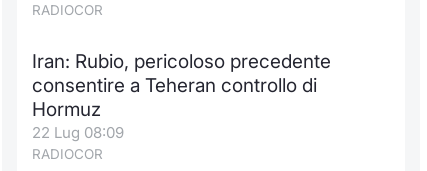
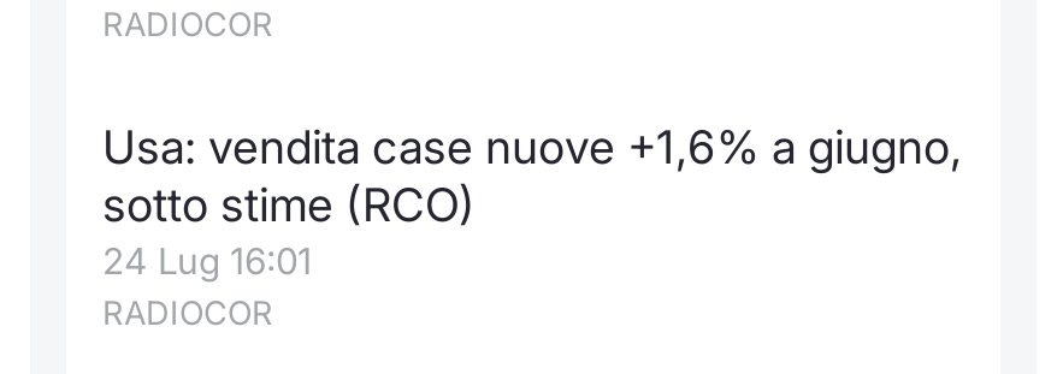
- Iran: Rubio, pericoloso precedente
- consentire a Teheran controllo di
- Hormuz
- 22 Lug 08:09
+ Usa: vendita case nuove +1,6% a giugno,
+ sotto stime (RCO)
+ 24 Lug 16:01
